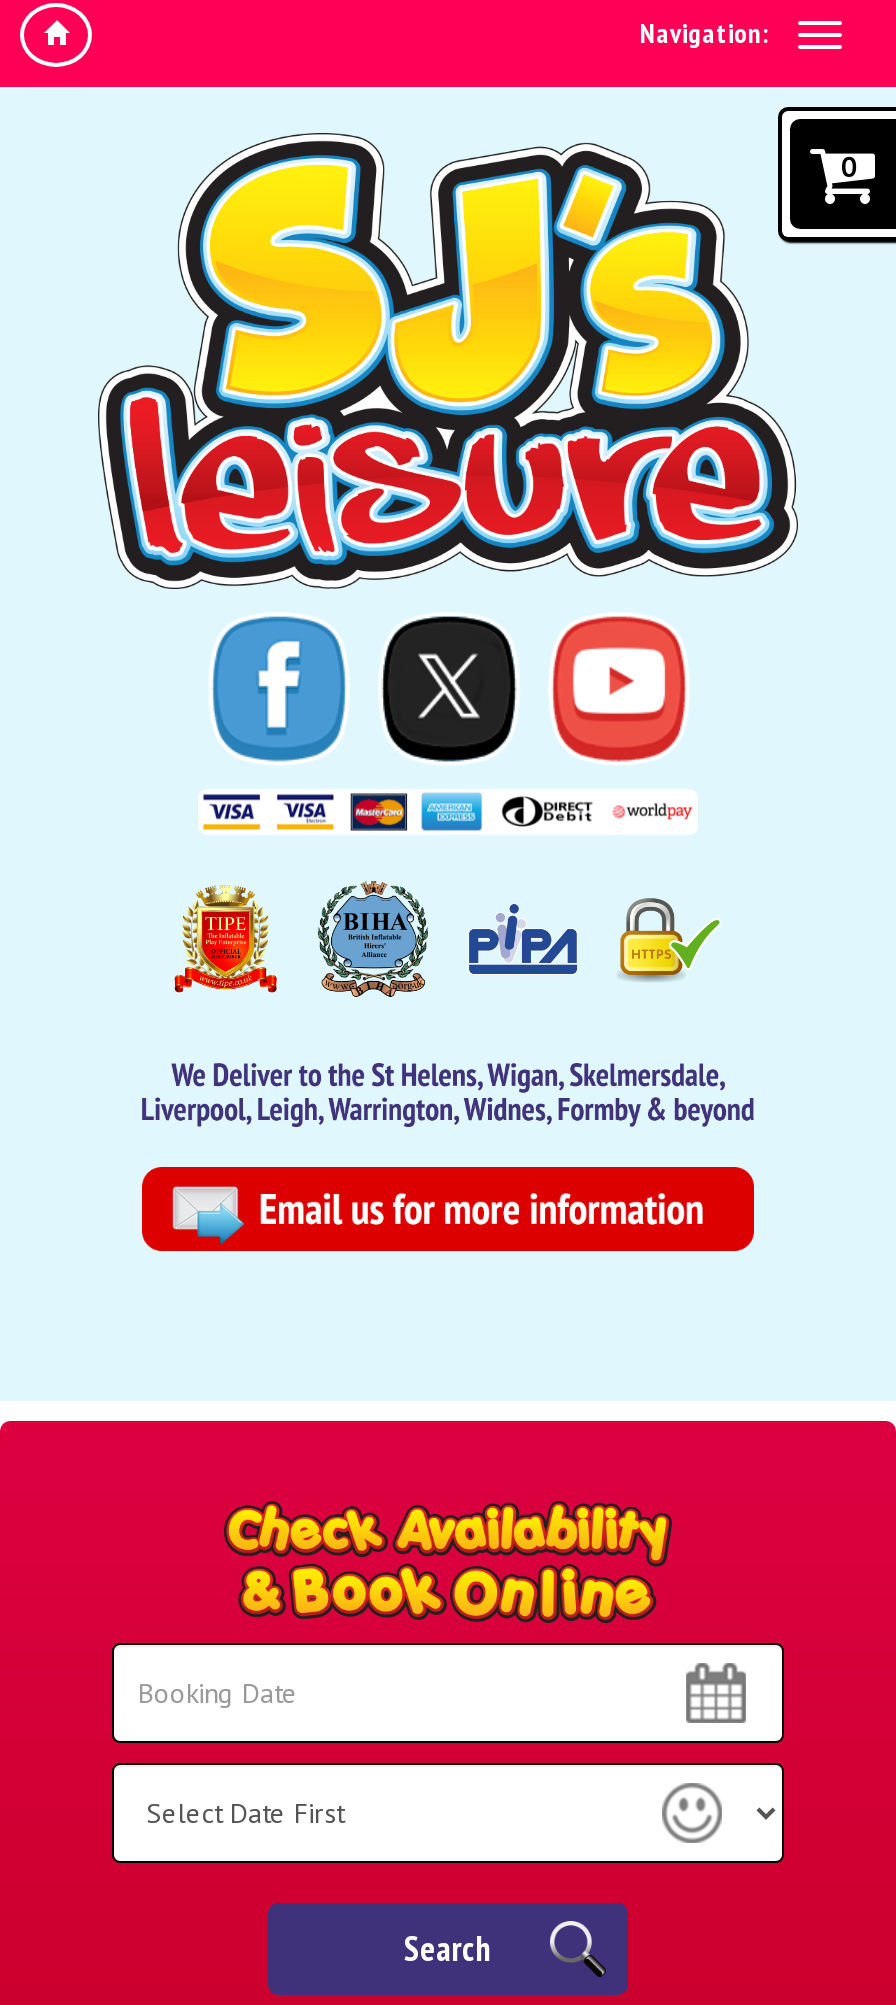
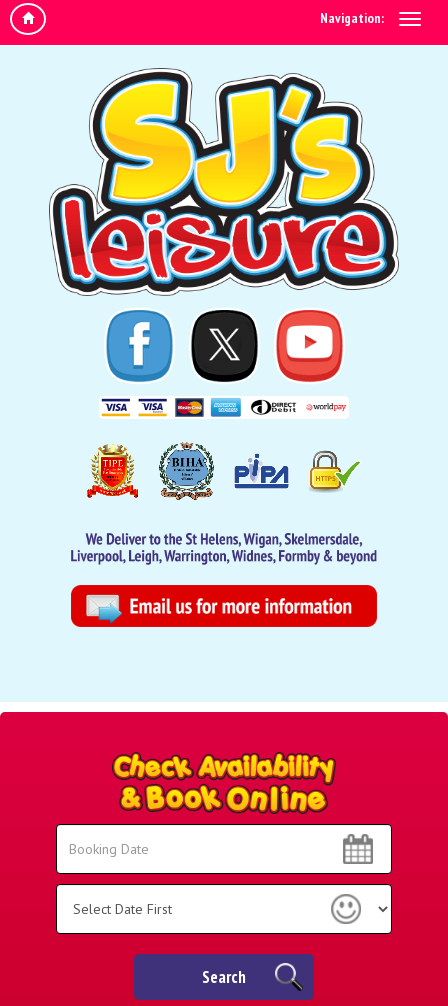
- [image]
- 0
